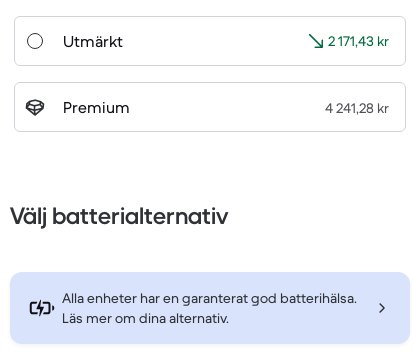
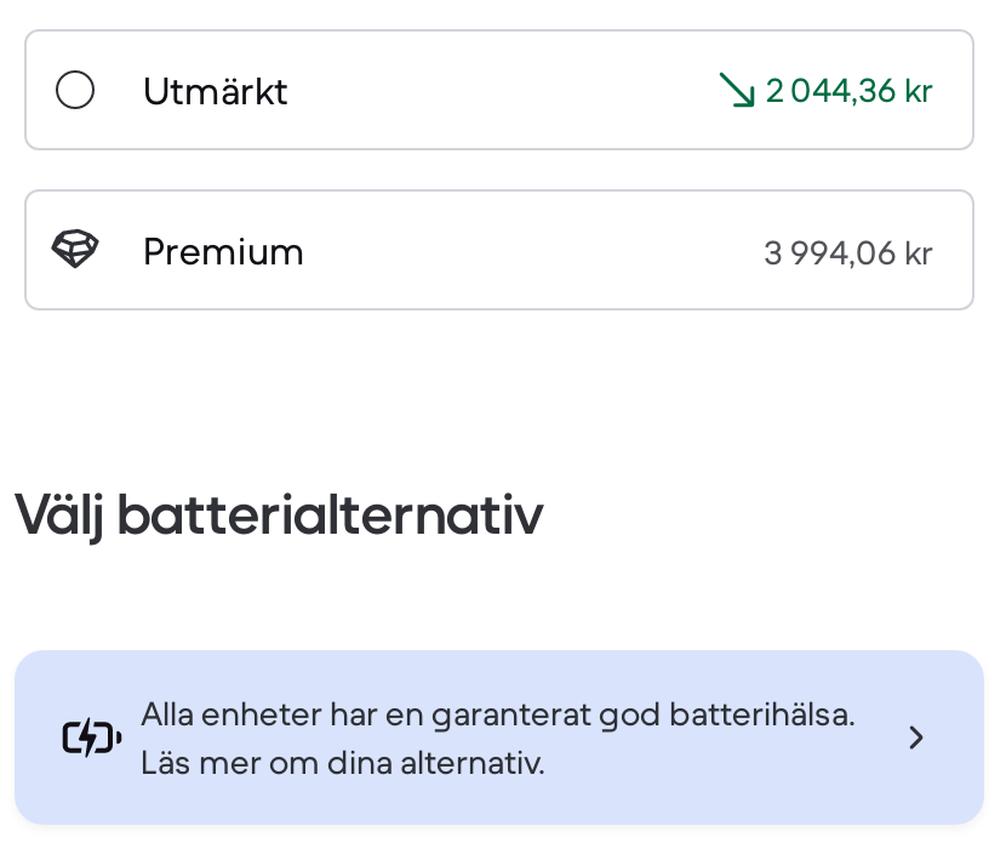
- 2 171,43 kr
+ 2 044,36 kr

- 4 241,28 kr
+ 3 994,06 kr
